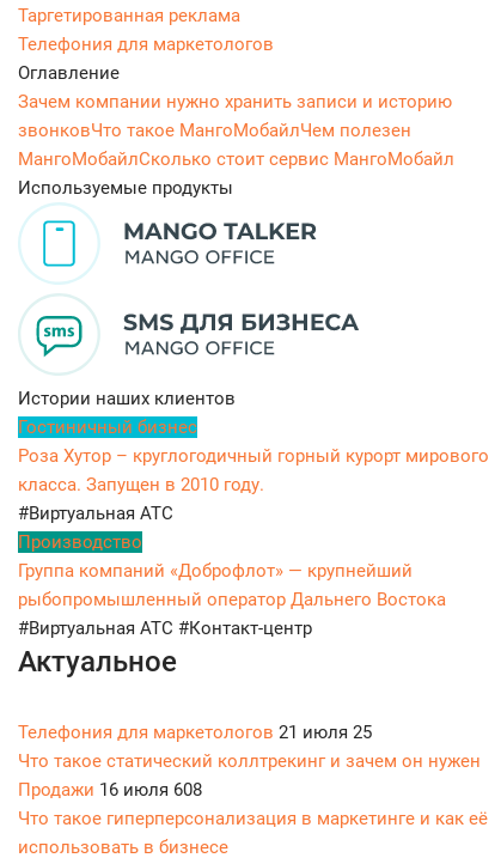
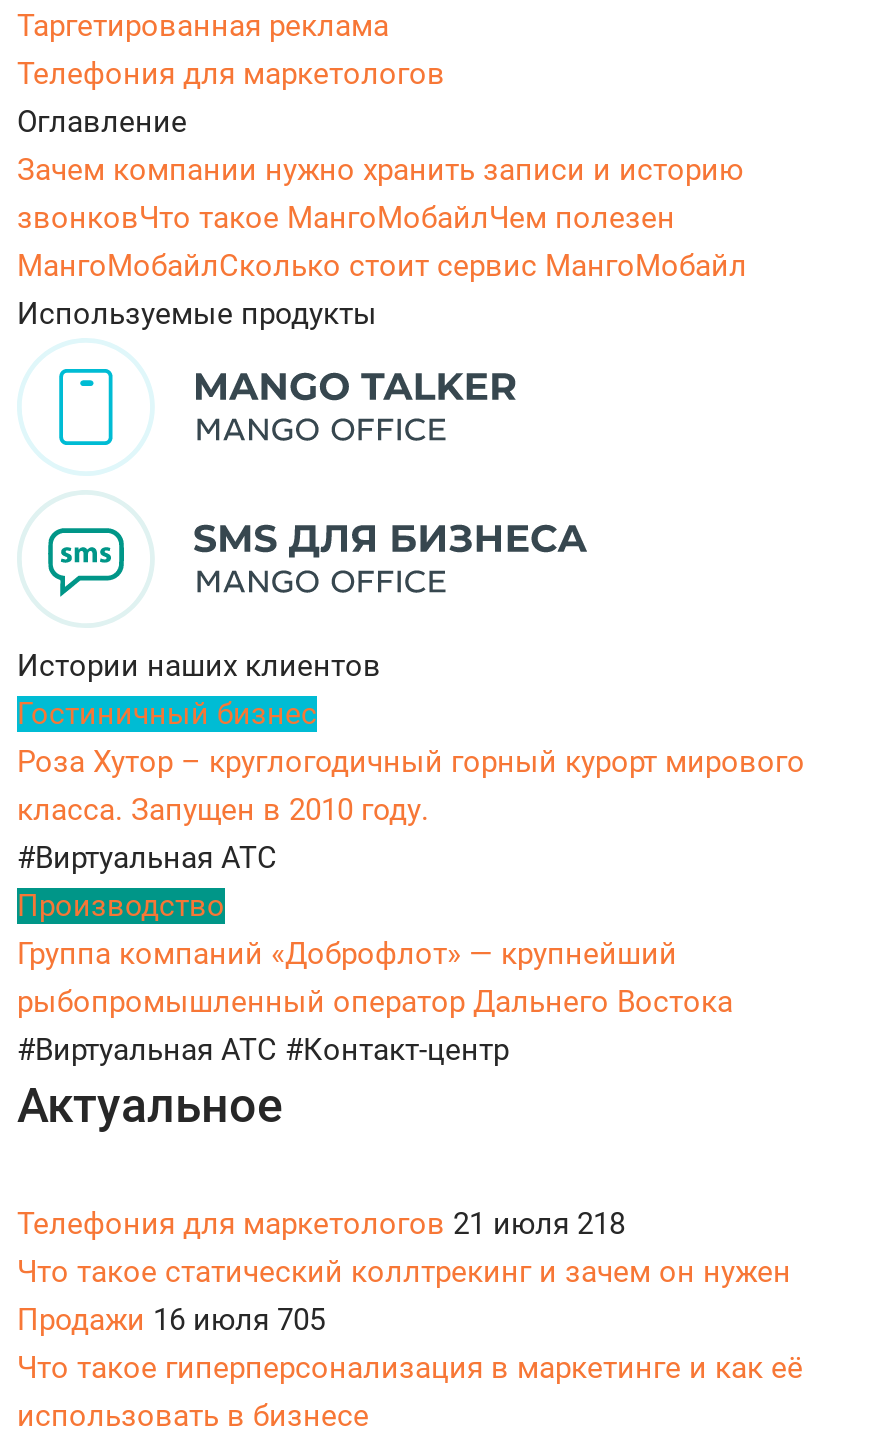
- Телефония для маркетологов 21 июля 25
+ Телефония для маркетологов 21 июля 218

- Продажи 16 июля 608
+ Продажи 16 июля 705
